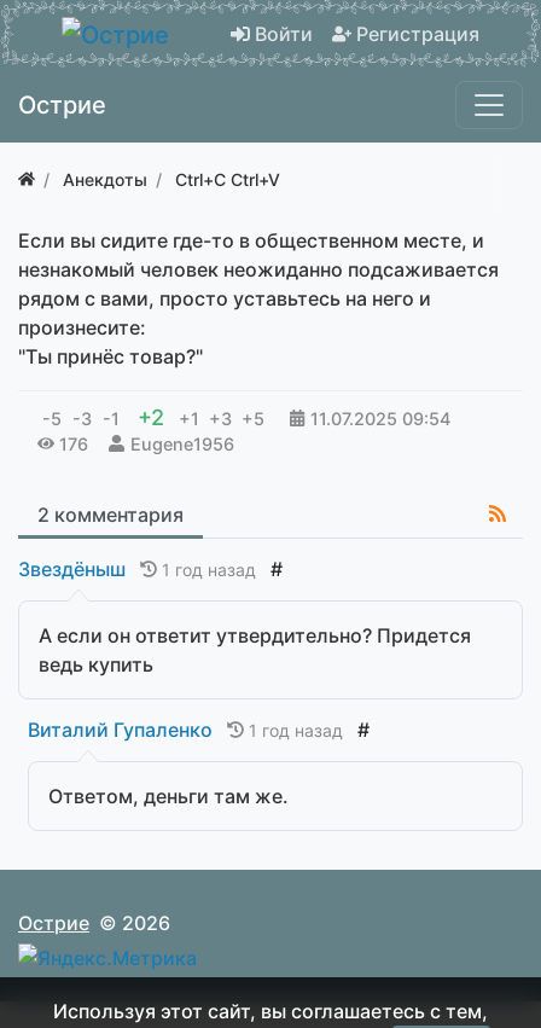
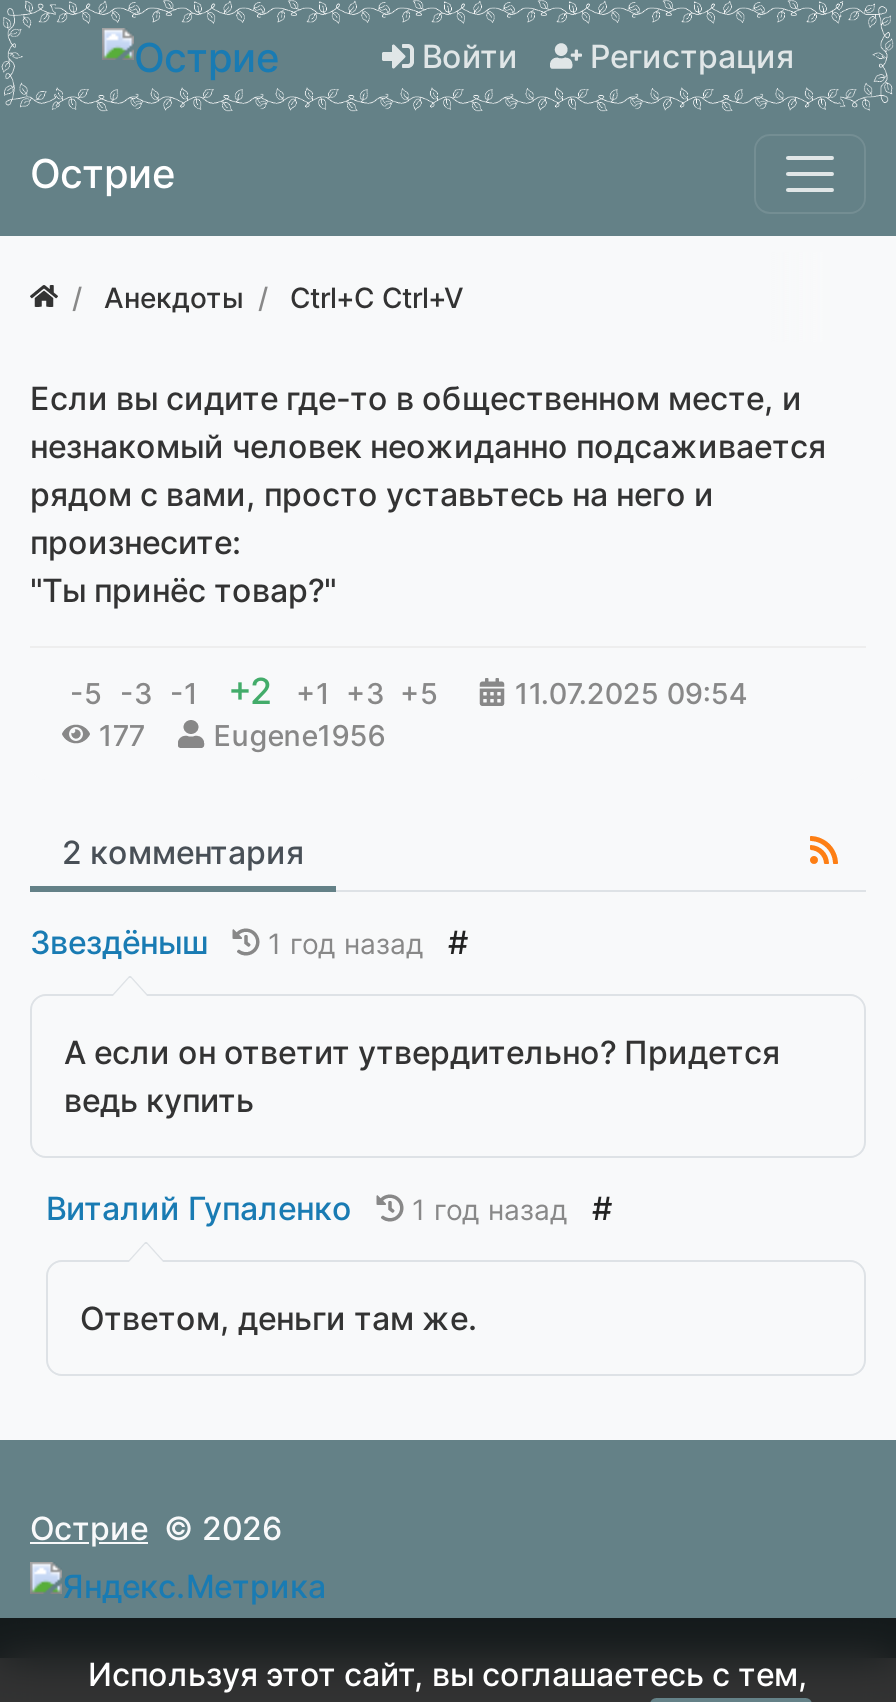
- 176
+ 177
